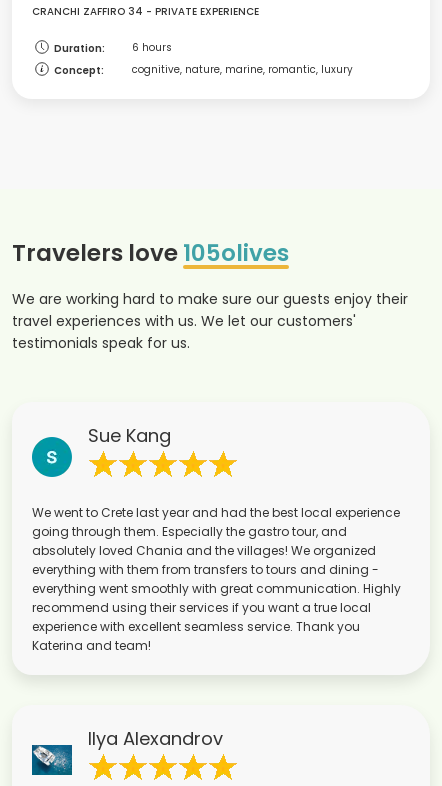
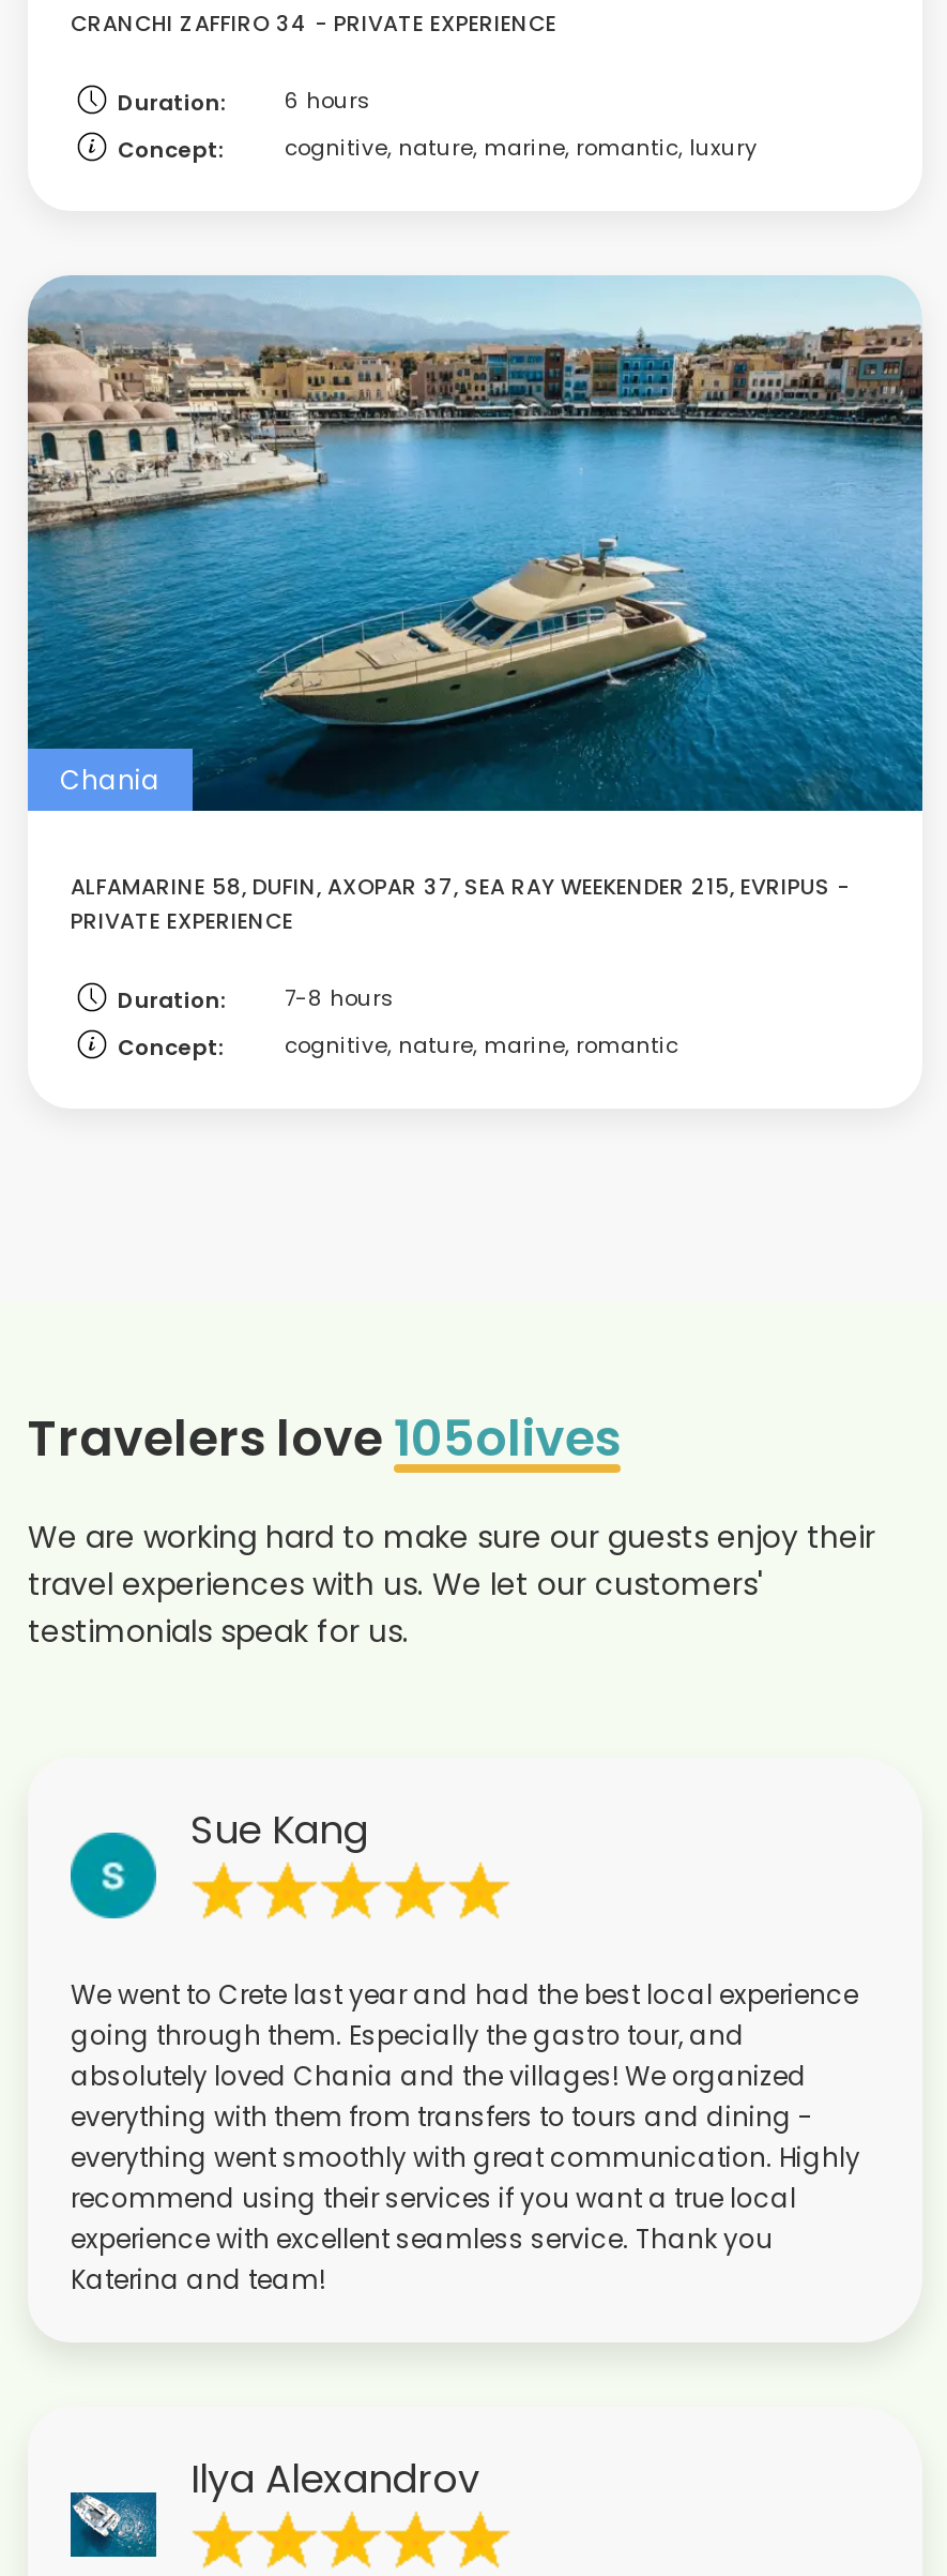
+ [image]
+ Chania
+ ALFAMARINE 58, DUFIN, AXOPAR 37, SEA RAY WEEKENDER 215, EVRIPUS -
+ PRIVATE EXPERIENCE
+ Duration:
+ 7-8 hours
+ Concept:
+ cognitive, nature, marine, romantic
